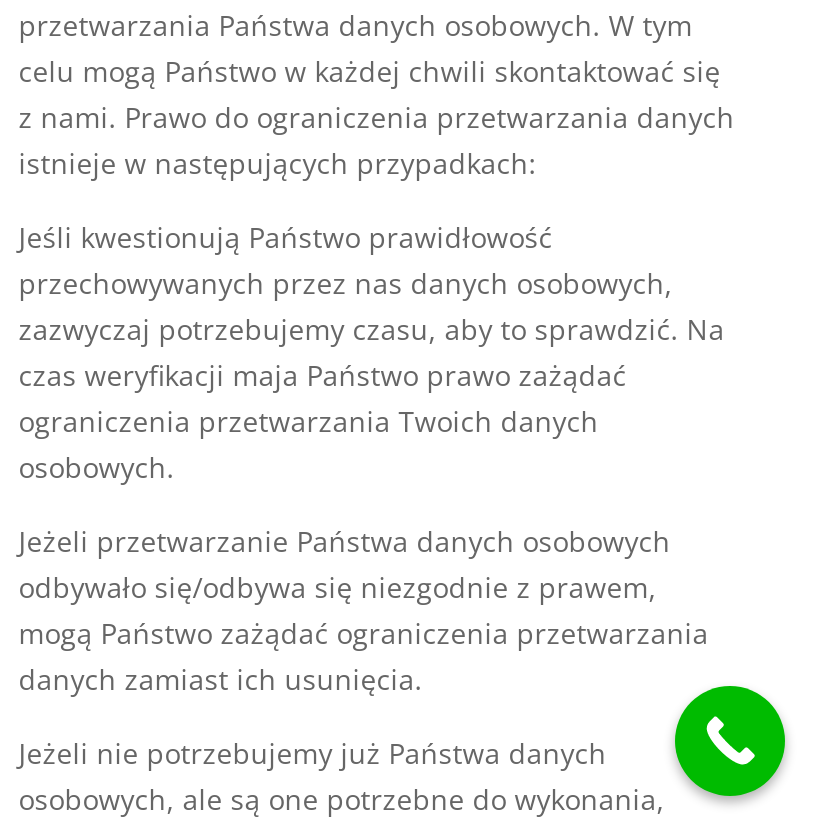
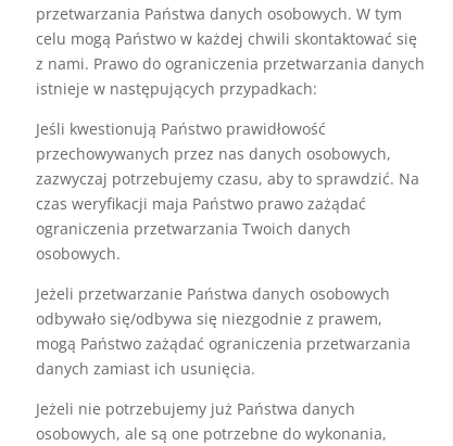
- [image]
